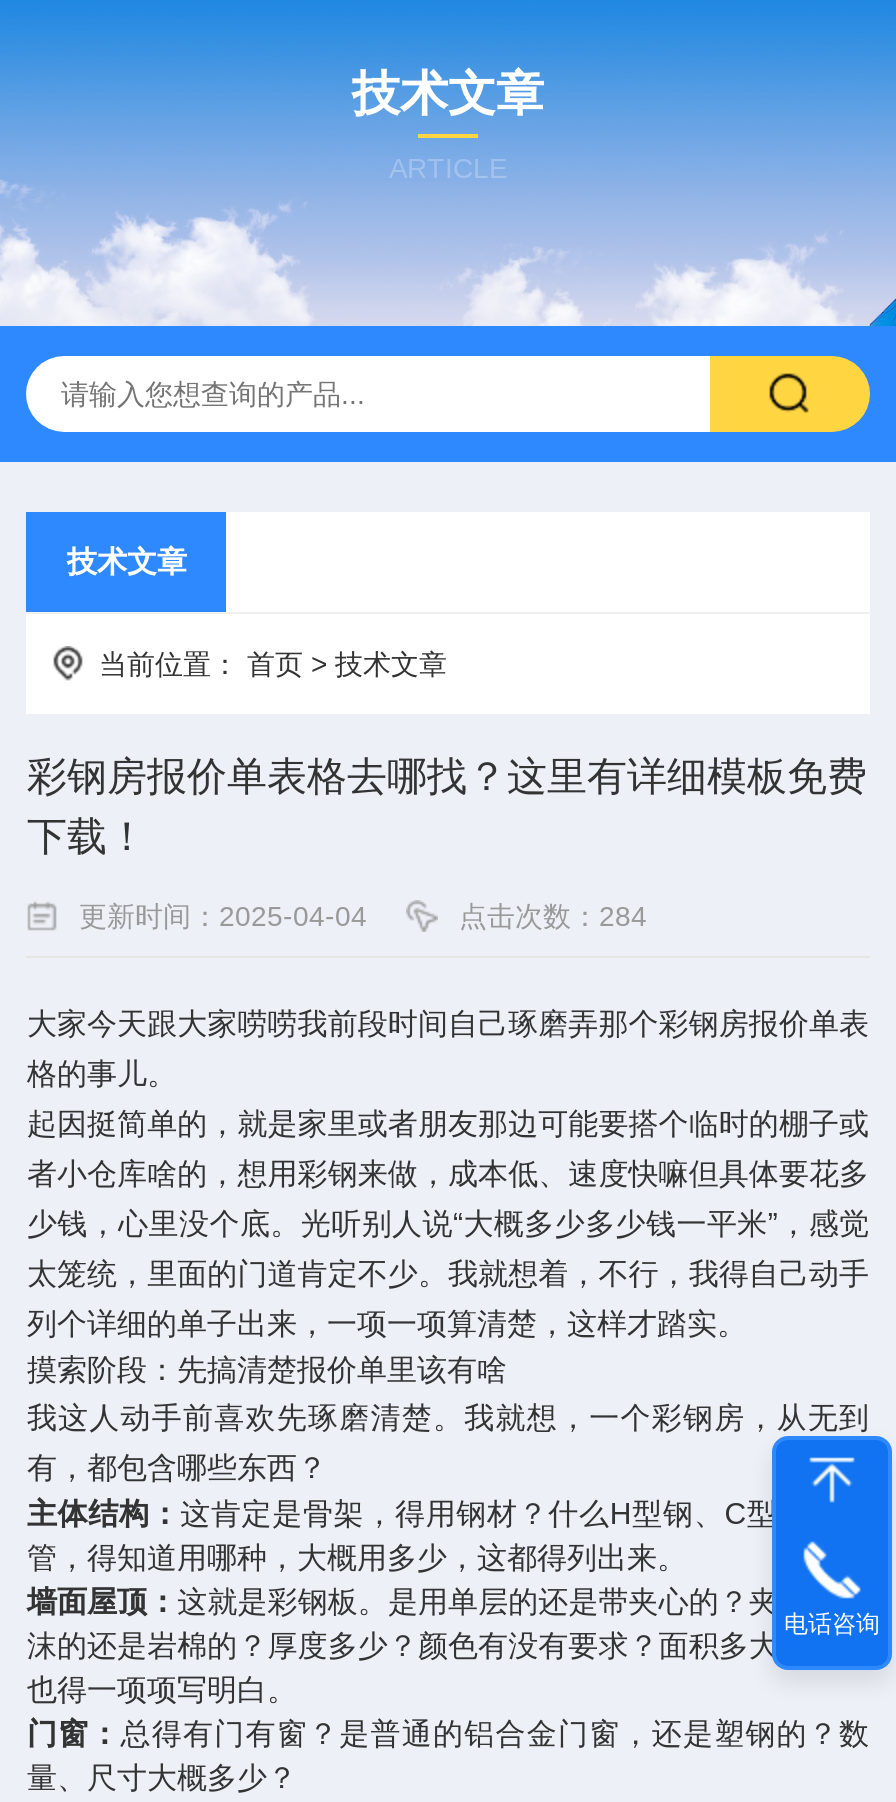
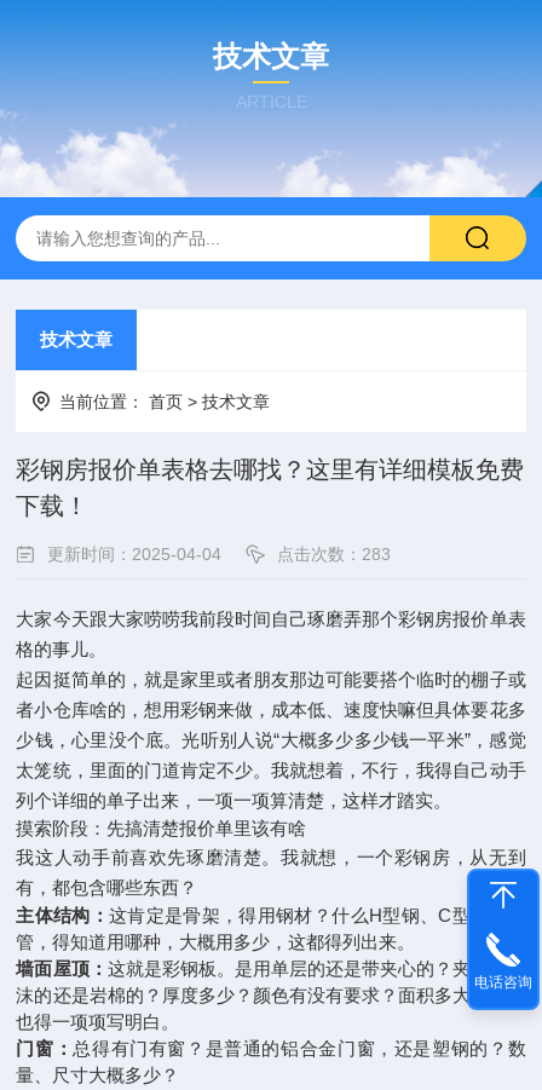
- 点击次数：284
+ 点击次数：283
